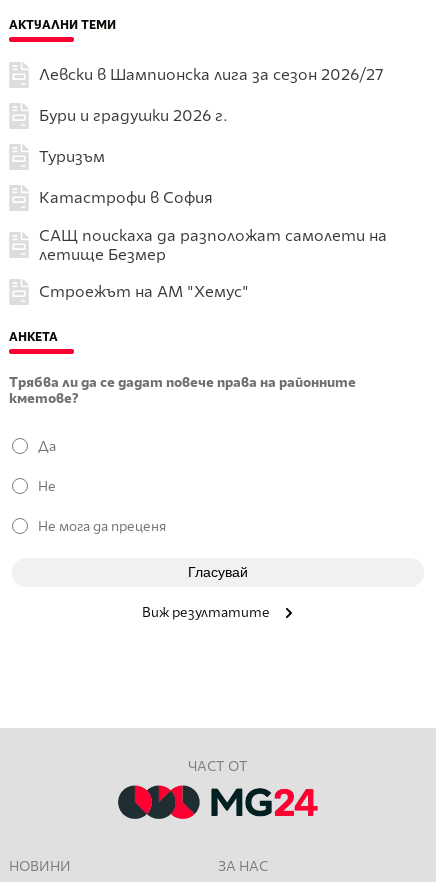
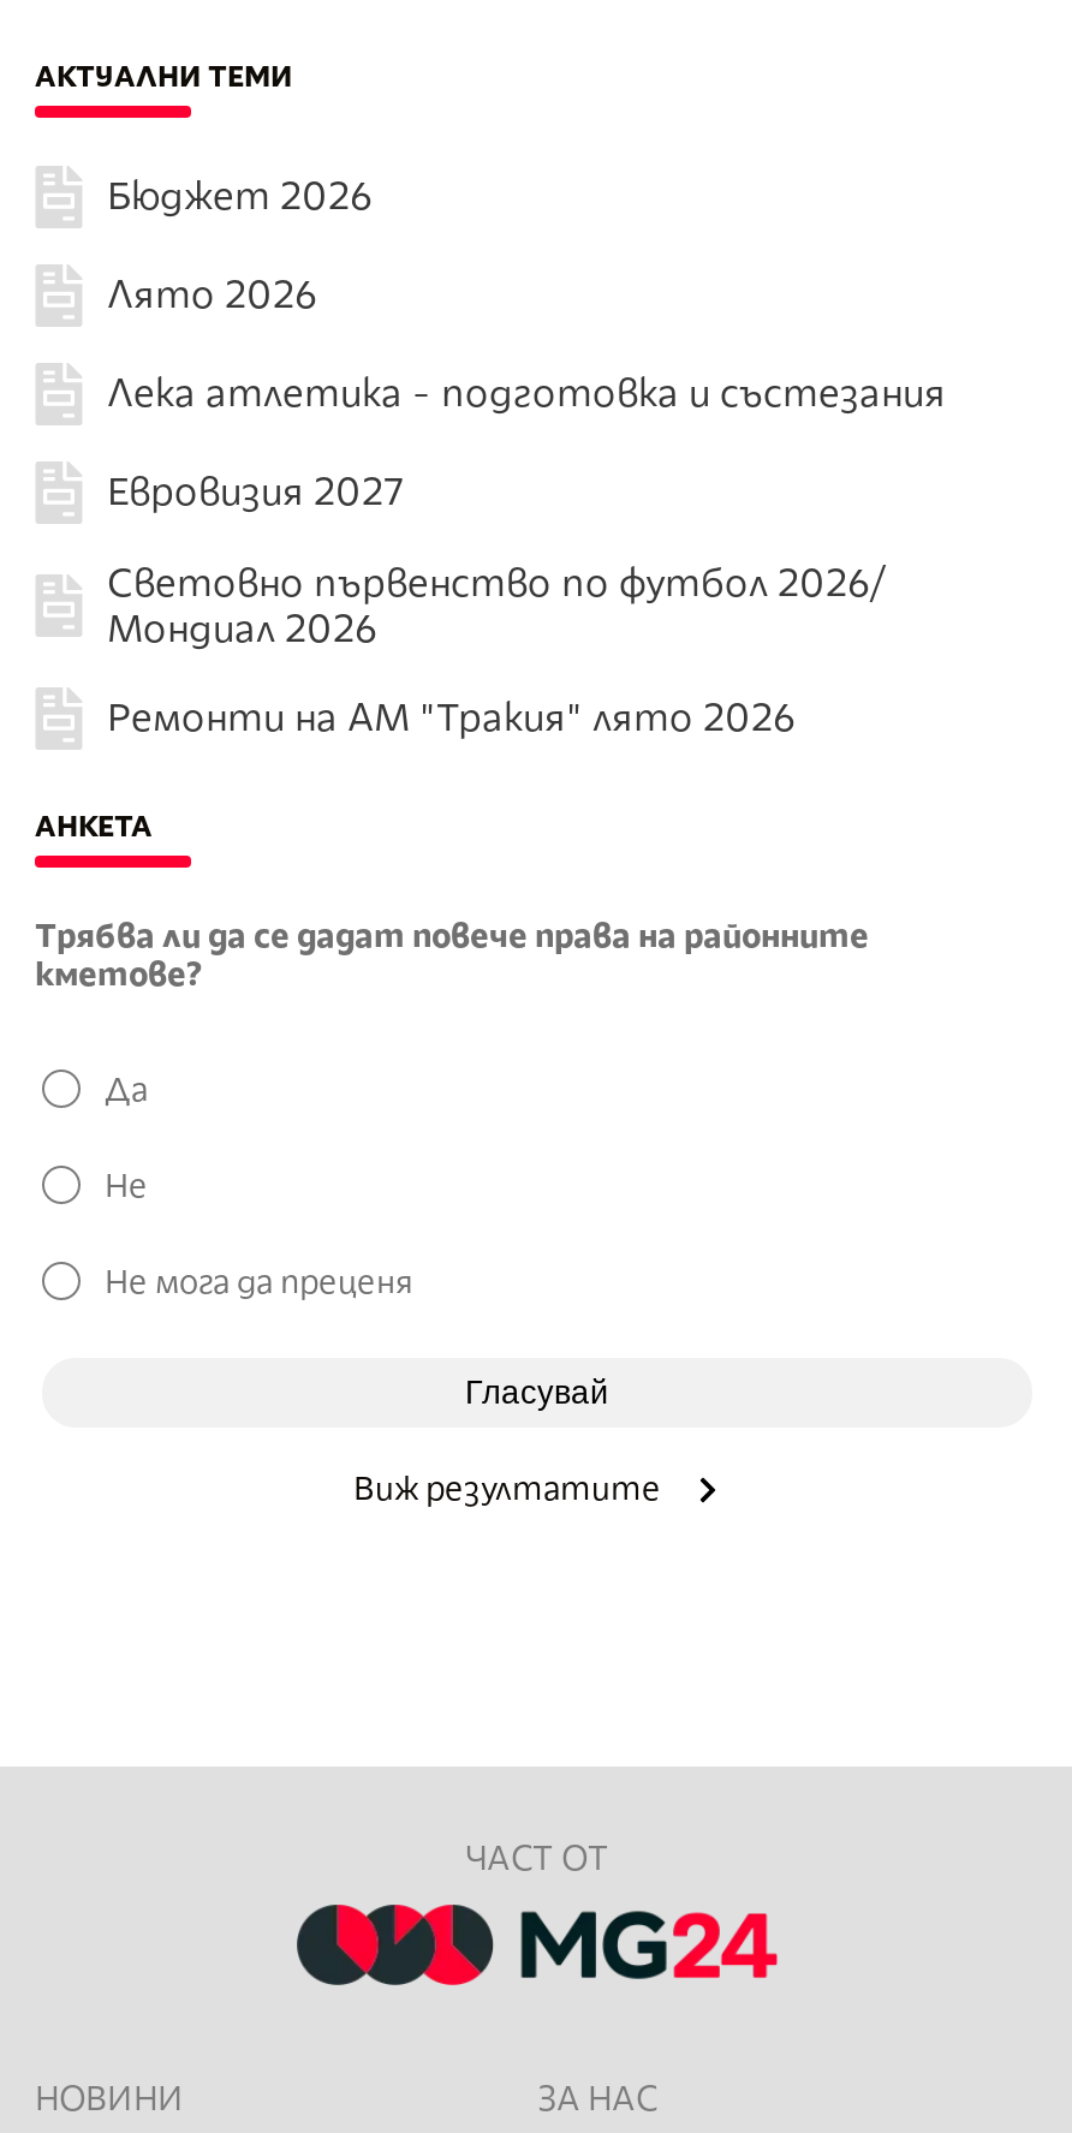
- Левски в Шампионска лига за сезон 2026/27
+ Бюджет 2026

- Бури и градушки 2026 г.
+ Лято 2026

- Туризъм
+ Лека атлетика - подготовка и състезания

- Катастрофи в София
+ Евровизия 2027

- САЩ поискаха да разположат самолети на
- летище Безмер
+ Световно първенство по футбол 2026/
+ Мондиал 2026

- Строежът на АМ "Хемус"
+ Ремонти на АМ "Тракия" лято 2026
